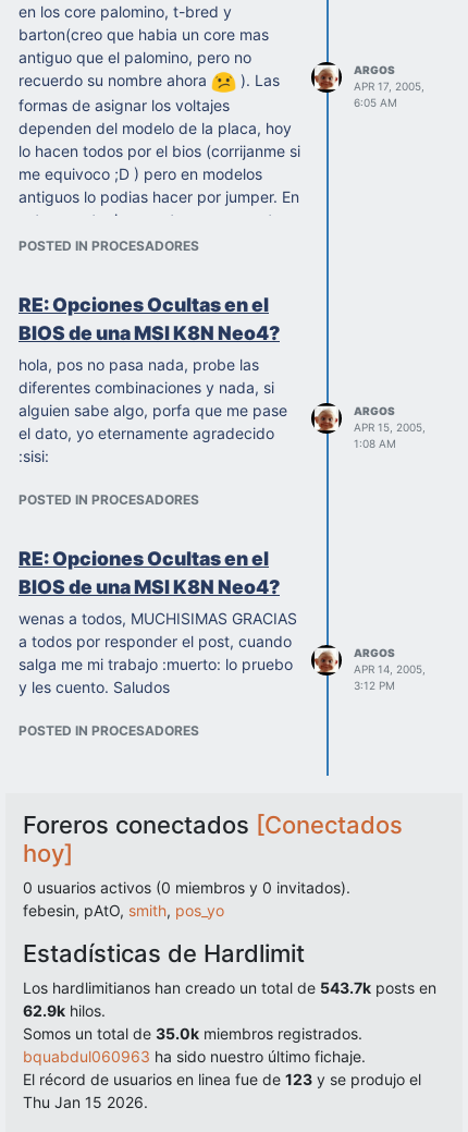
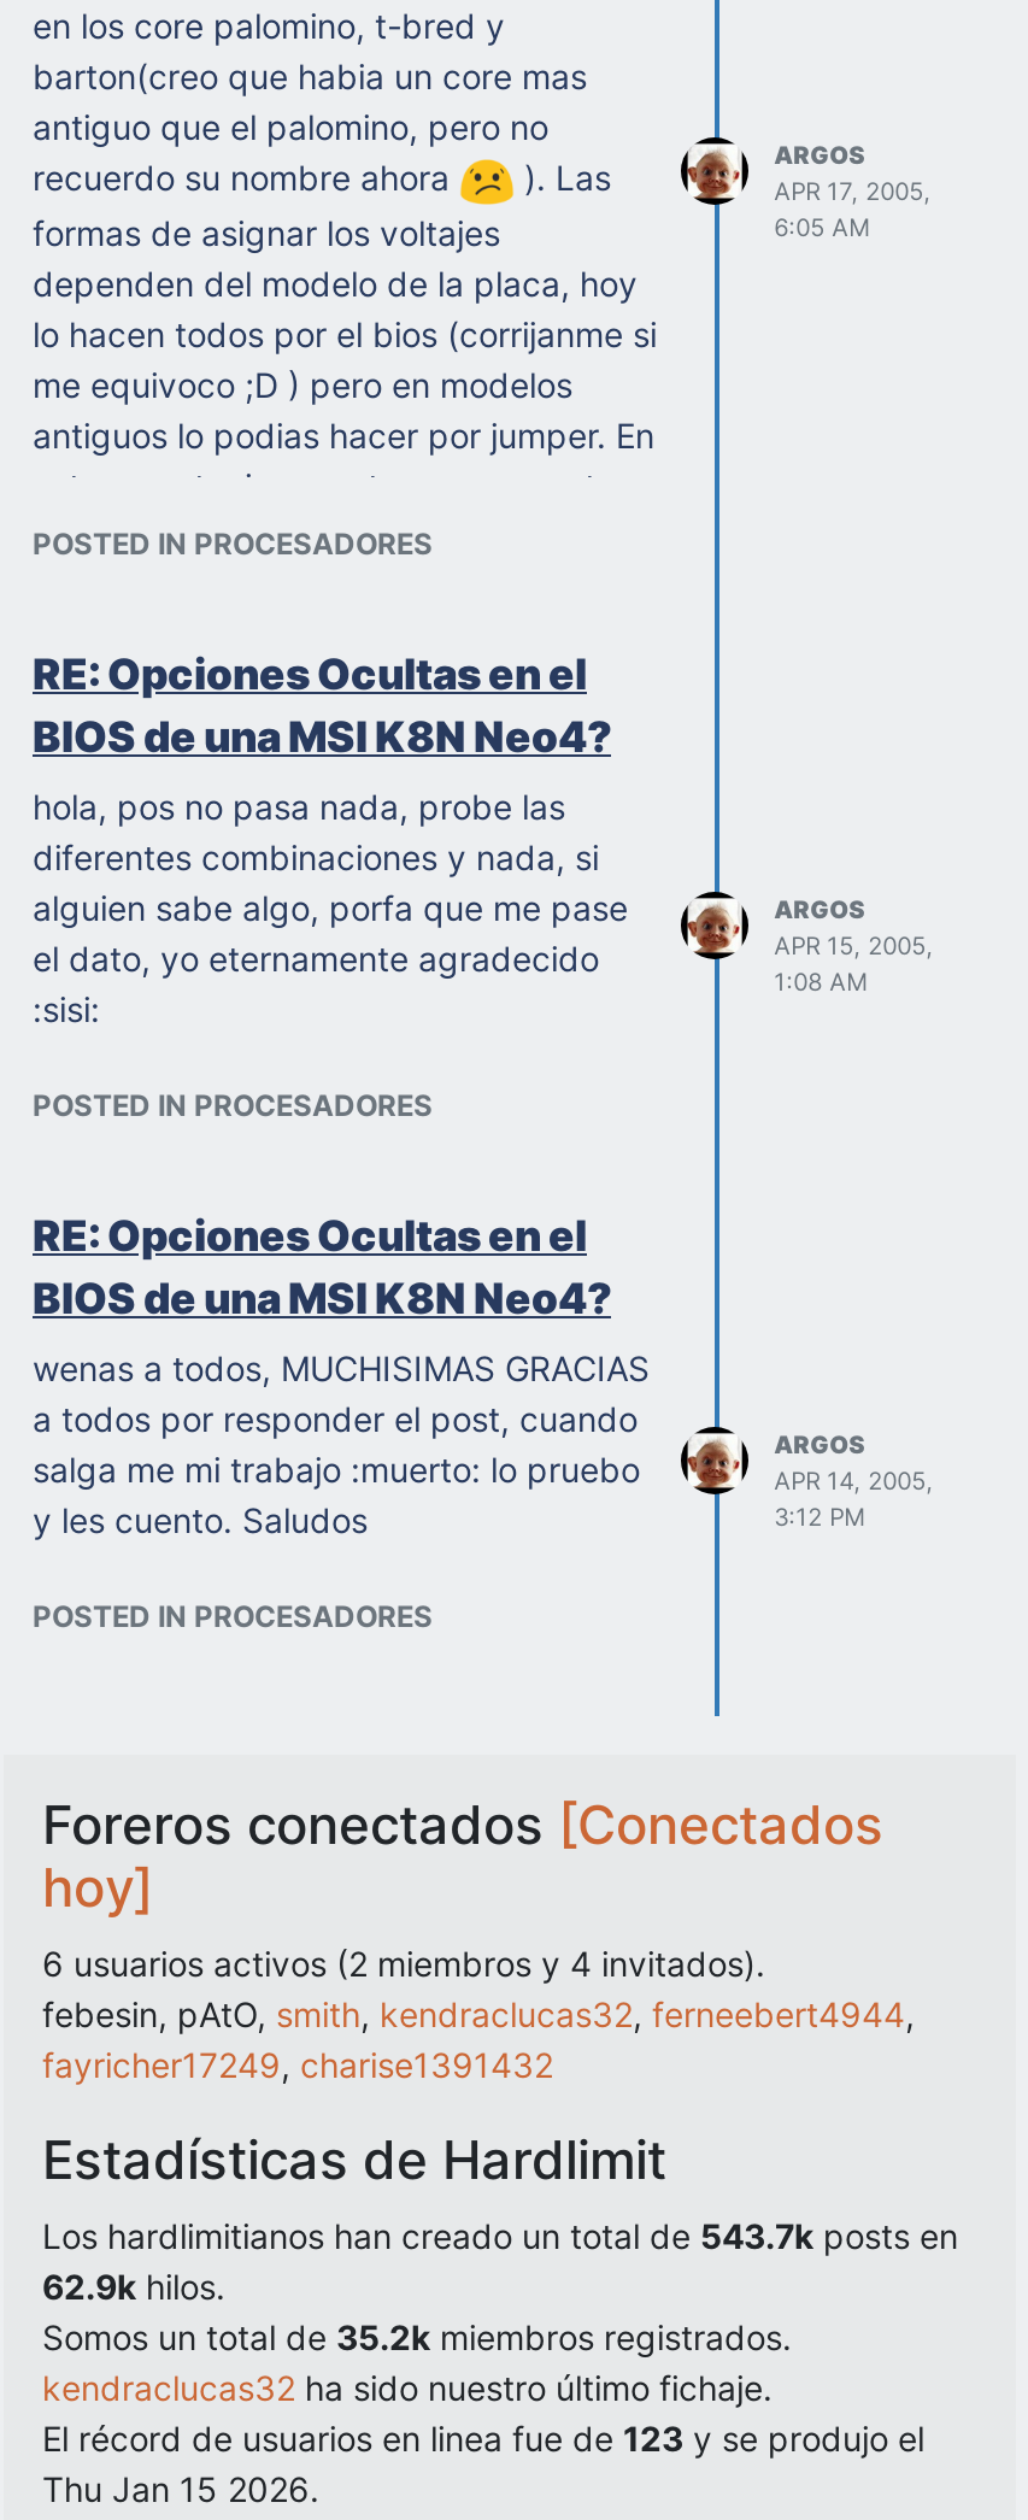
- 0 usuarios activos (0 miembros y 0 invitados).
- febesin, pAtO, smith, pos_yo
+ 6 usuarios activos (2 miembros y 4 invitados).
+ febesin, pAtO, smith, kendraclucas32, ferneebert4944,
+ fayricher17249, charise1391432

- Somos un total de 35.0k miembros registrados.
+ Somos un total de 35.2k miembros registrados.

- bquabdul060963 ha sido nuestro último fichaje.
+ kendraclucas32 ha sido nuestro último fichaje.
